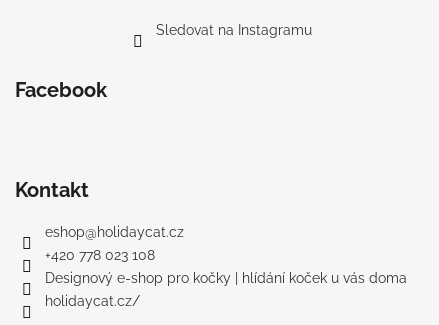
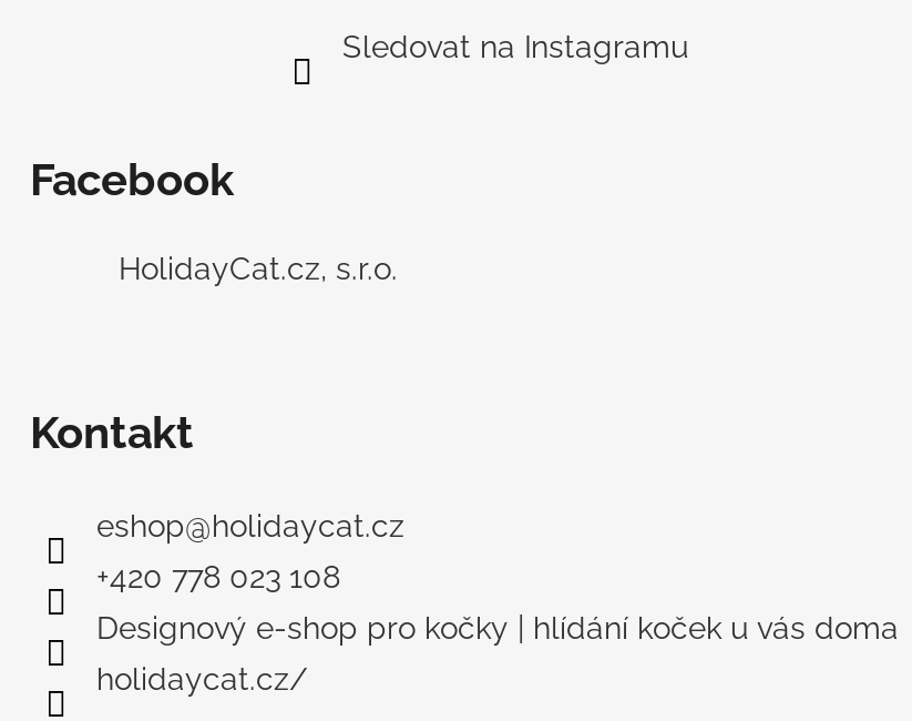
+ HolidayCat.cz, s.r.o.
